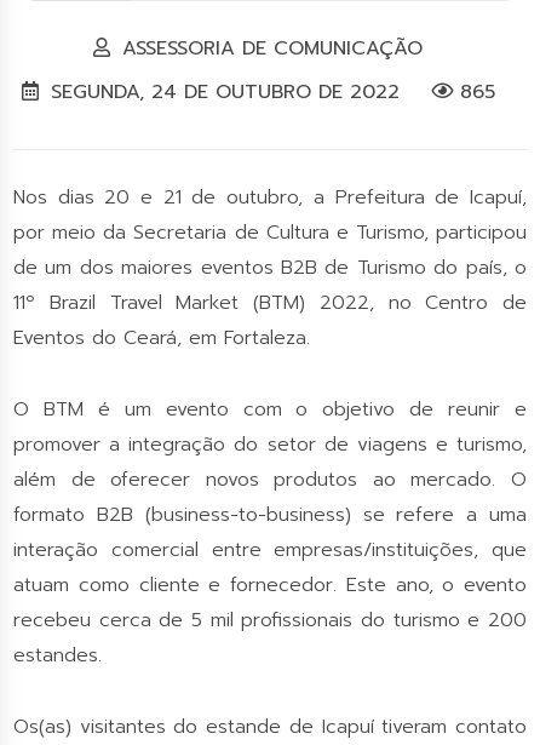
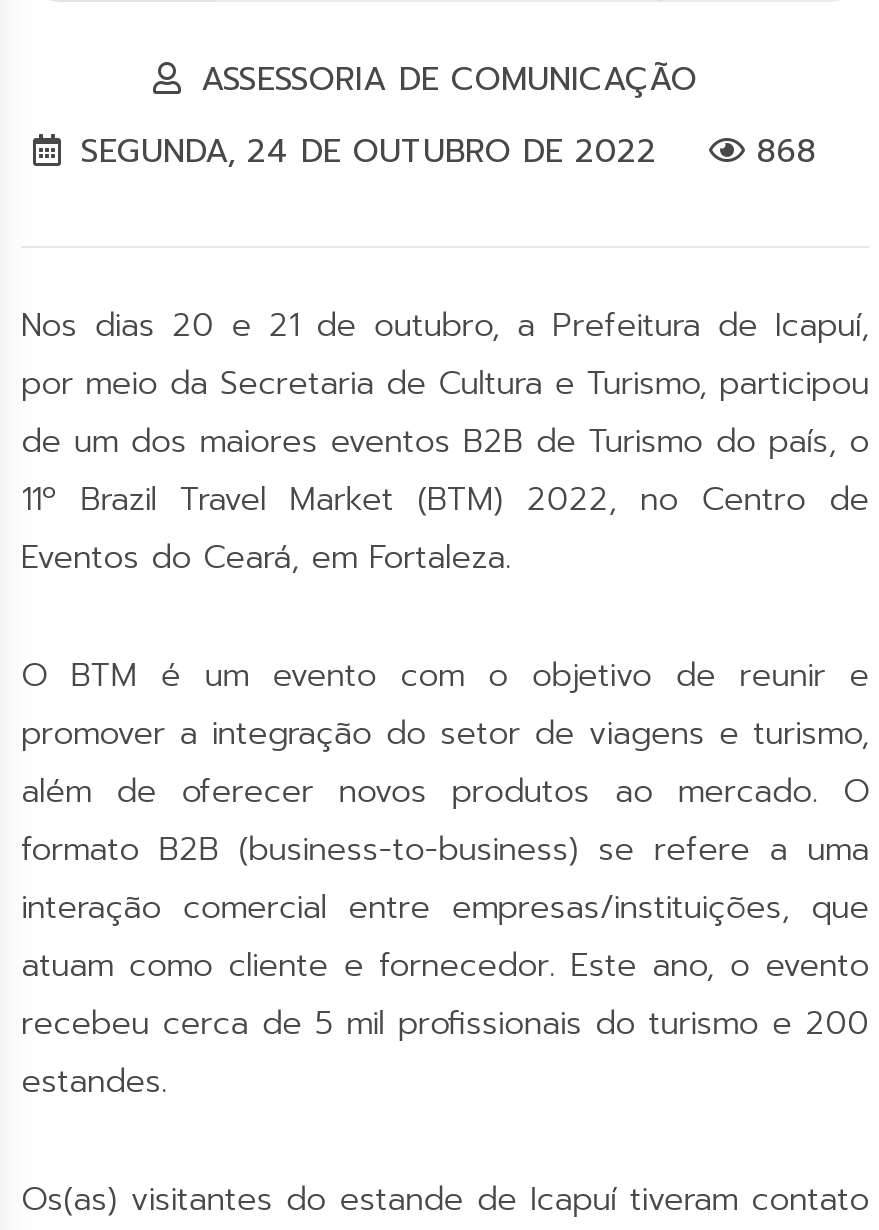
- 865
+ 868
